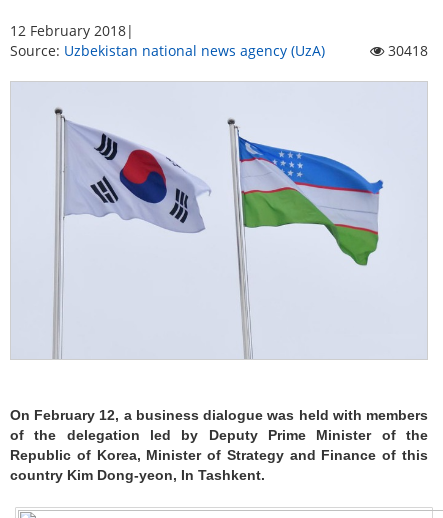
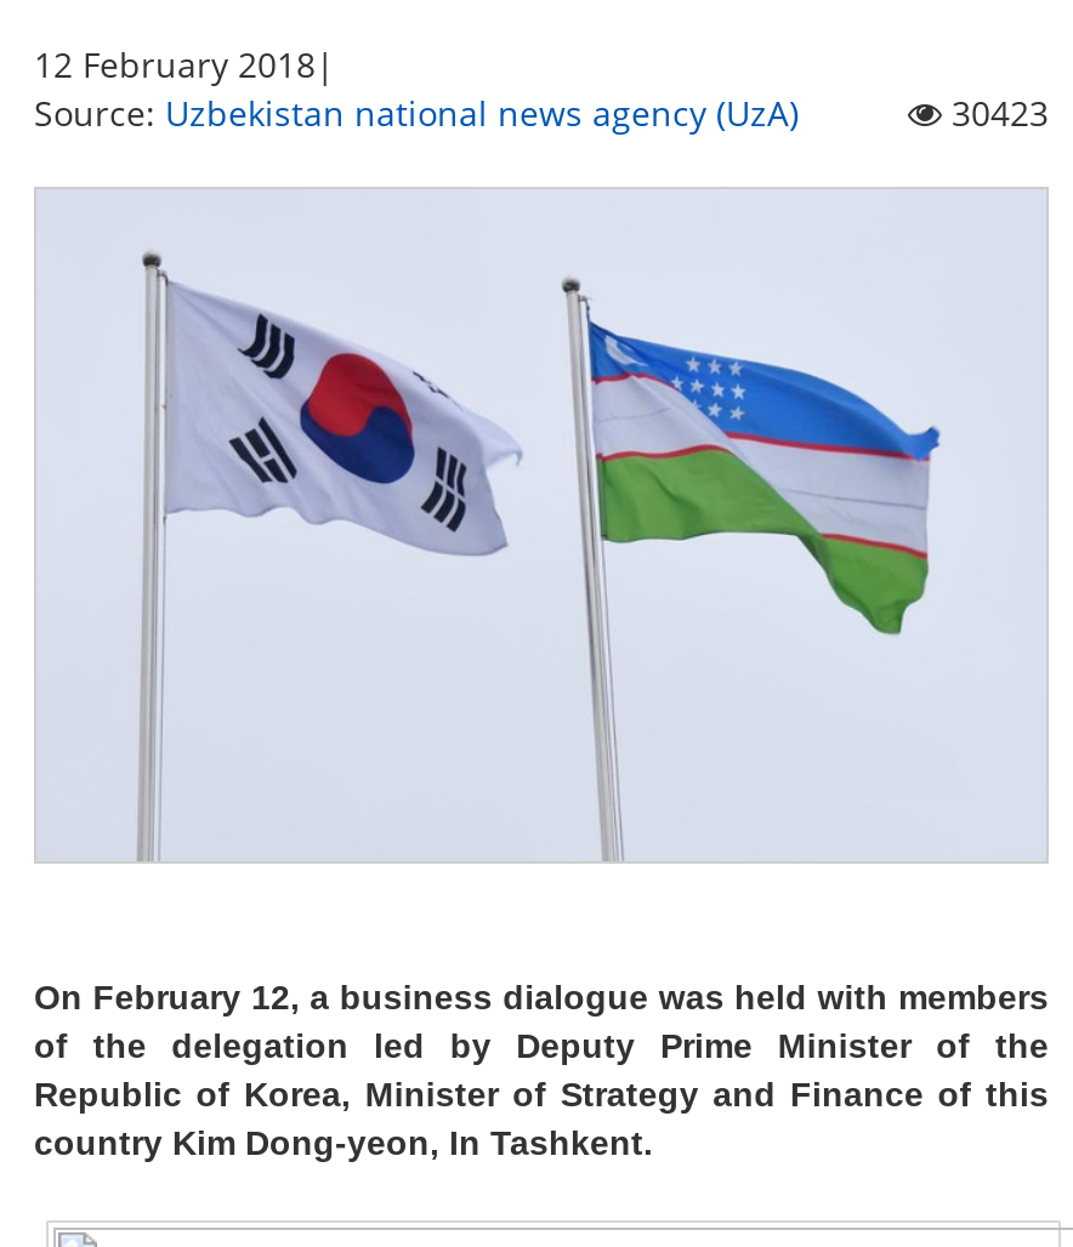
- 30418
+ 30423
